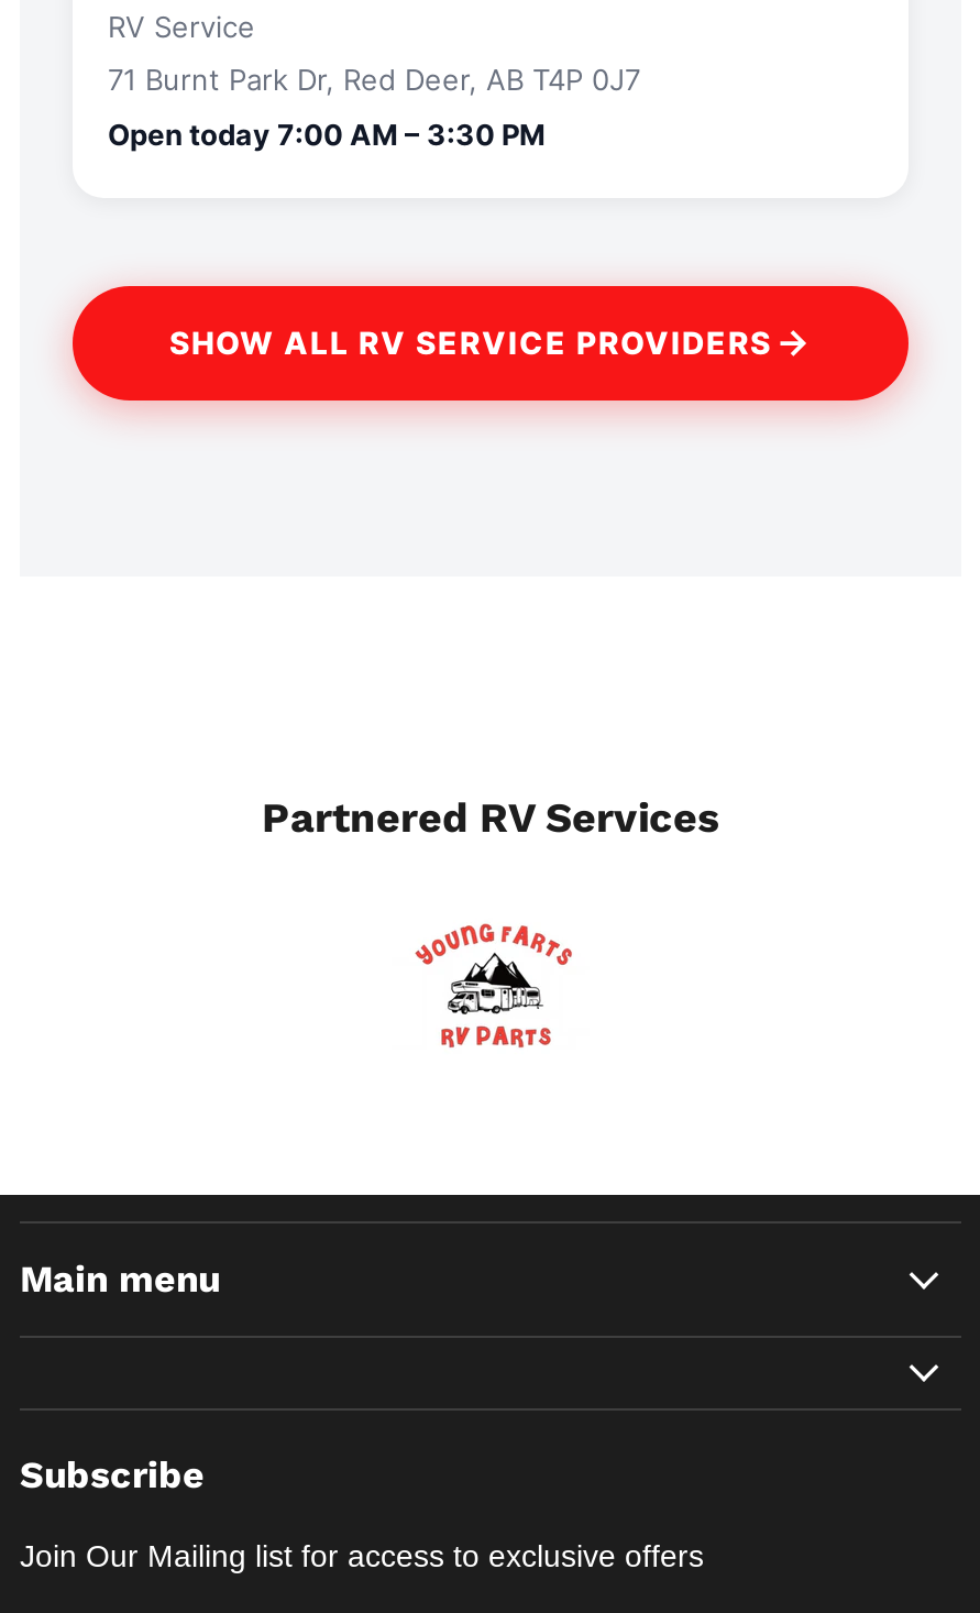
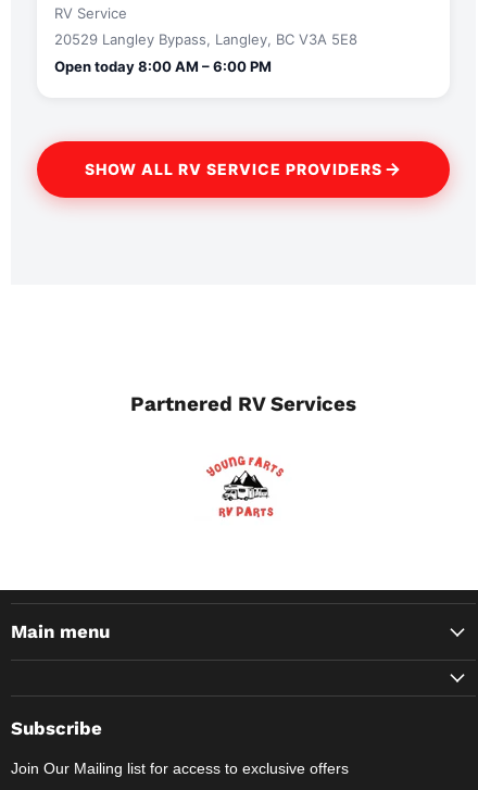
- 71 Burnt Park Dr, Red Deer, AB T4P 0J7
+ 20529 Langley Bypass, Langley, BC V3A 5E8

- Open today 7:00 AM – 3:30 PM
+ Open today 8:00 AM – 6:00 PM
